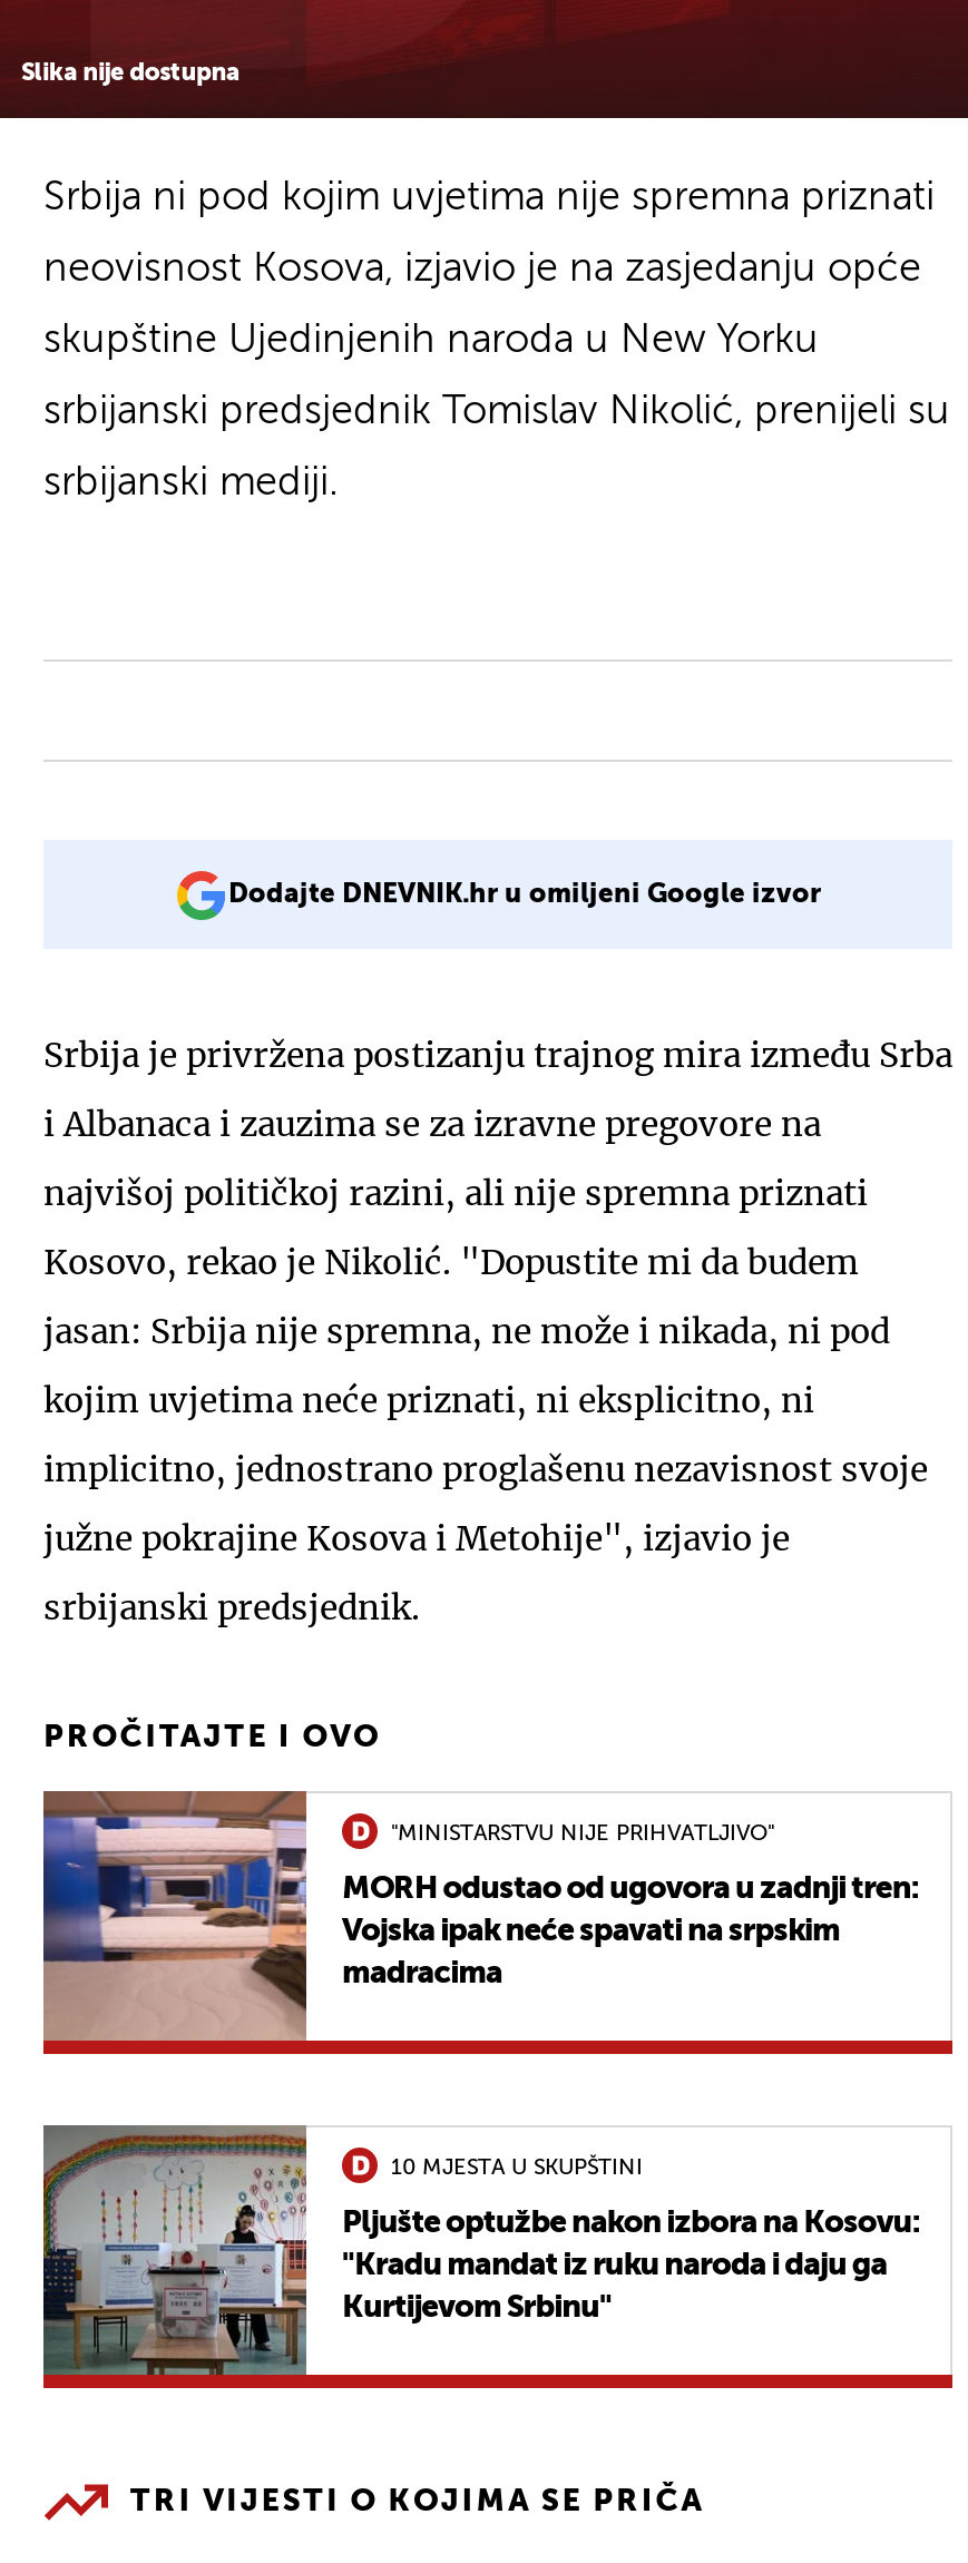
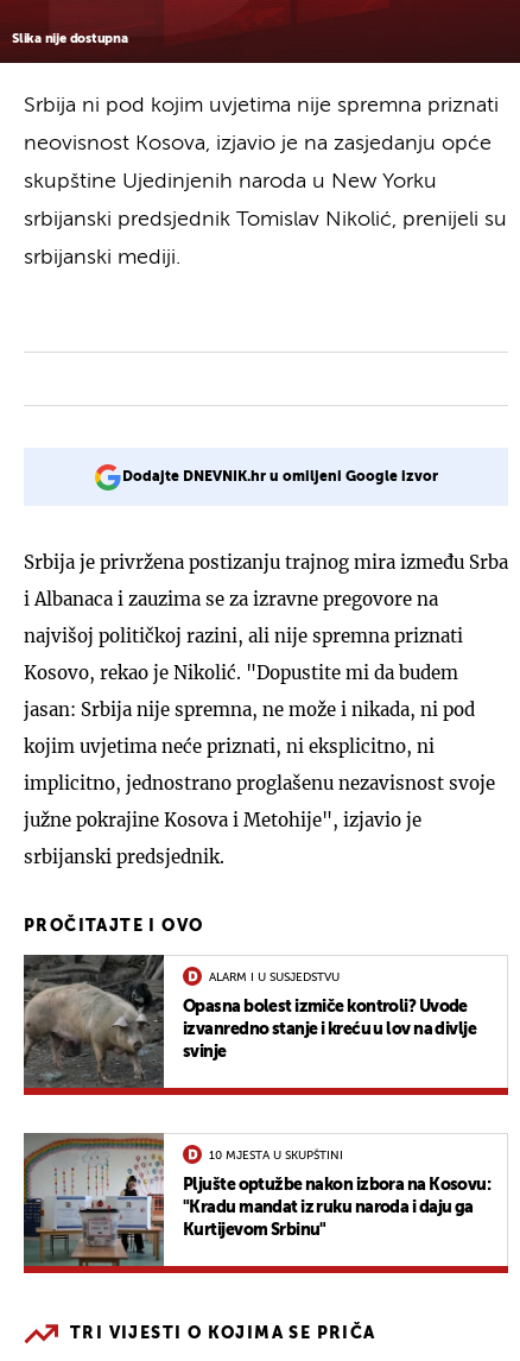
- [image]
- MORH odustao od ugovora u zadnji tren:
- Vojska ipak neće spavati na srpskim
- madracima
+ [image]
+ Opasna bolest izmiče kontroli? Uvode
+ izvanredno stanje i kreću u lov na divlje
+ svinje

- "MINISTARSTVU NIJE PRIHVATLJIVO"
+ ALARM I U SUSJEDSTVU
